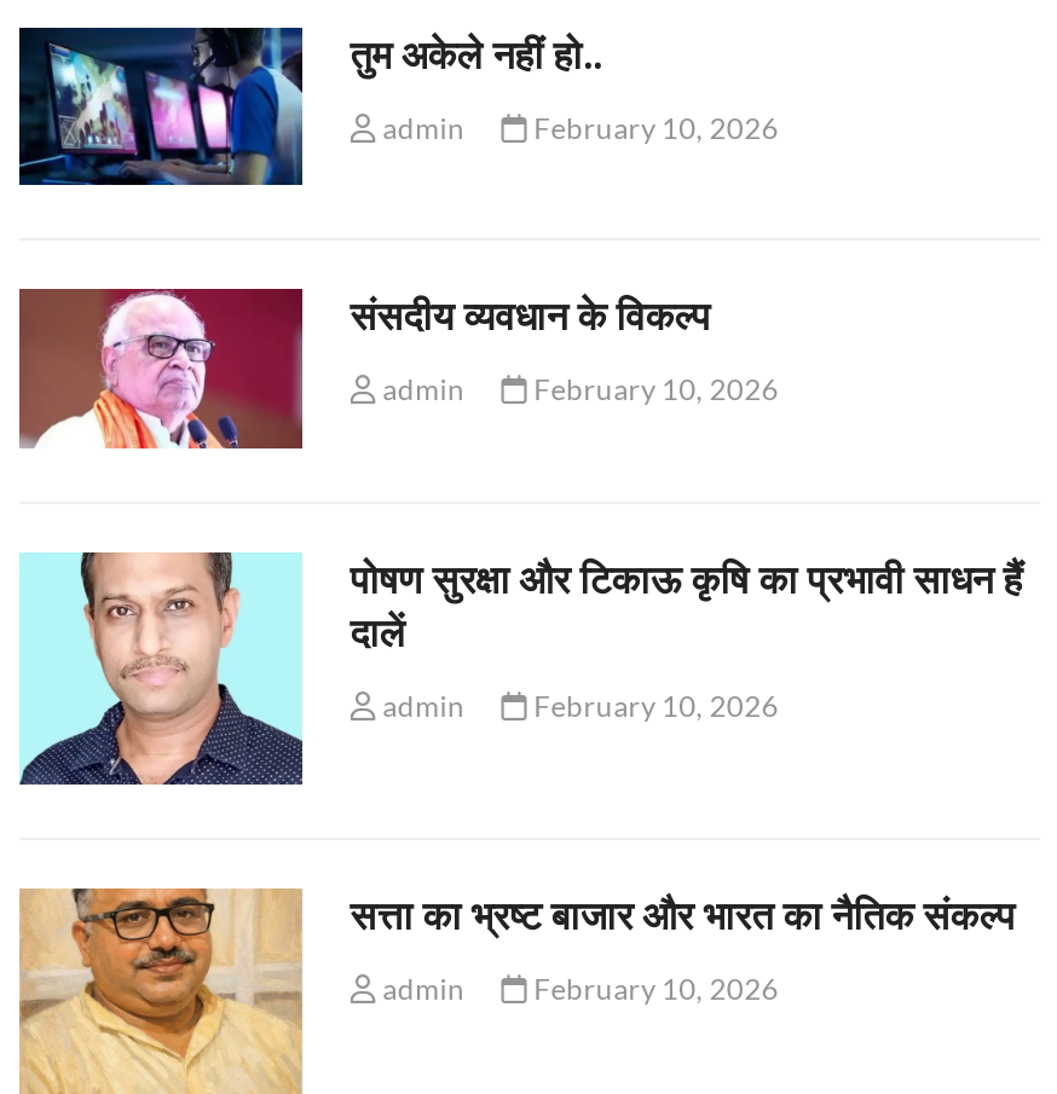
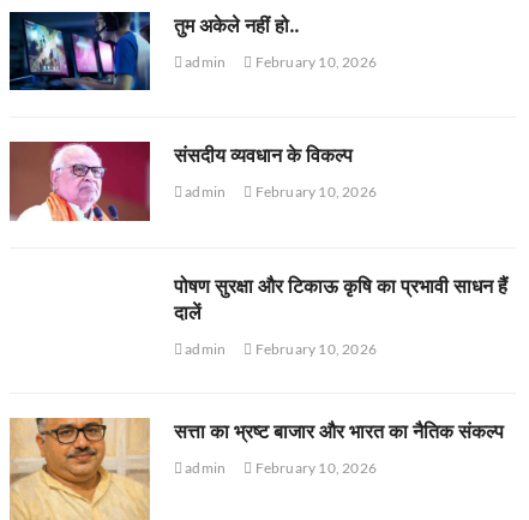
- [image]
